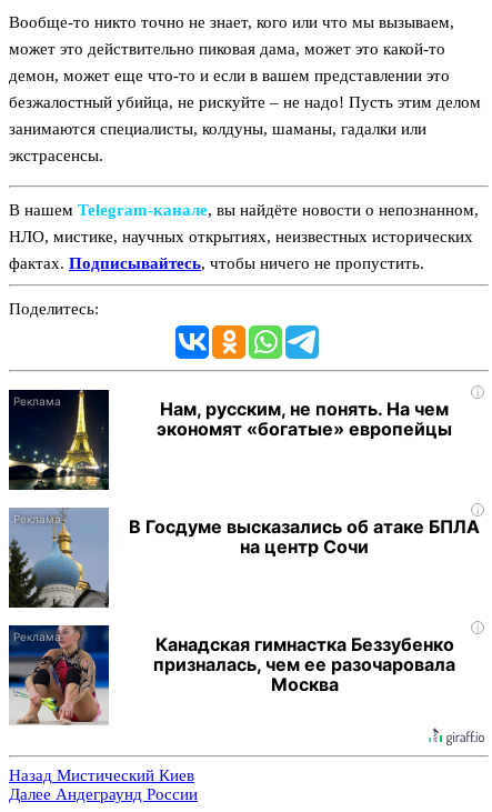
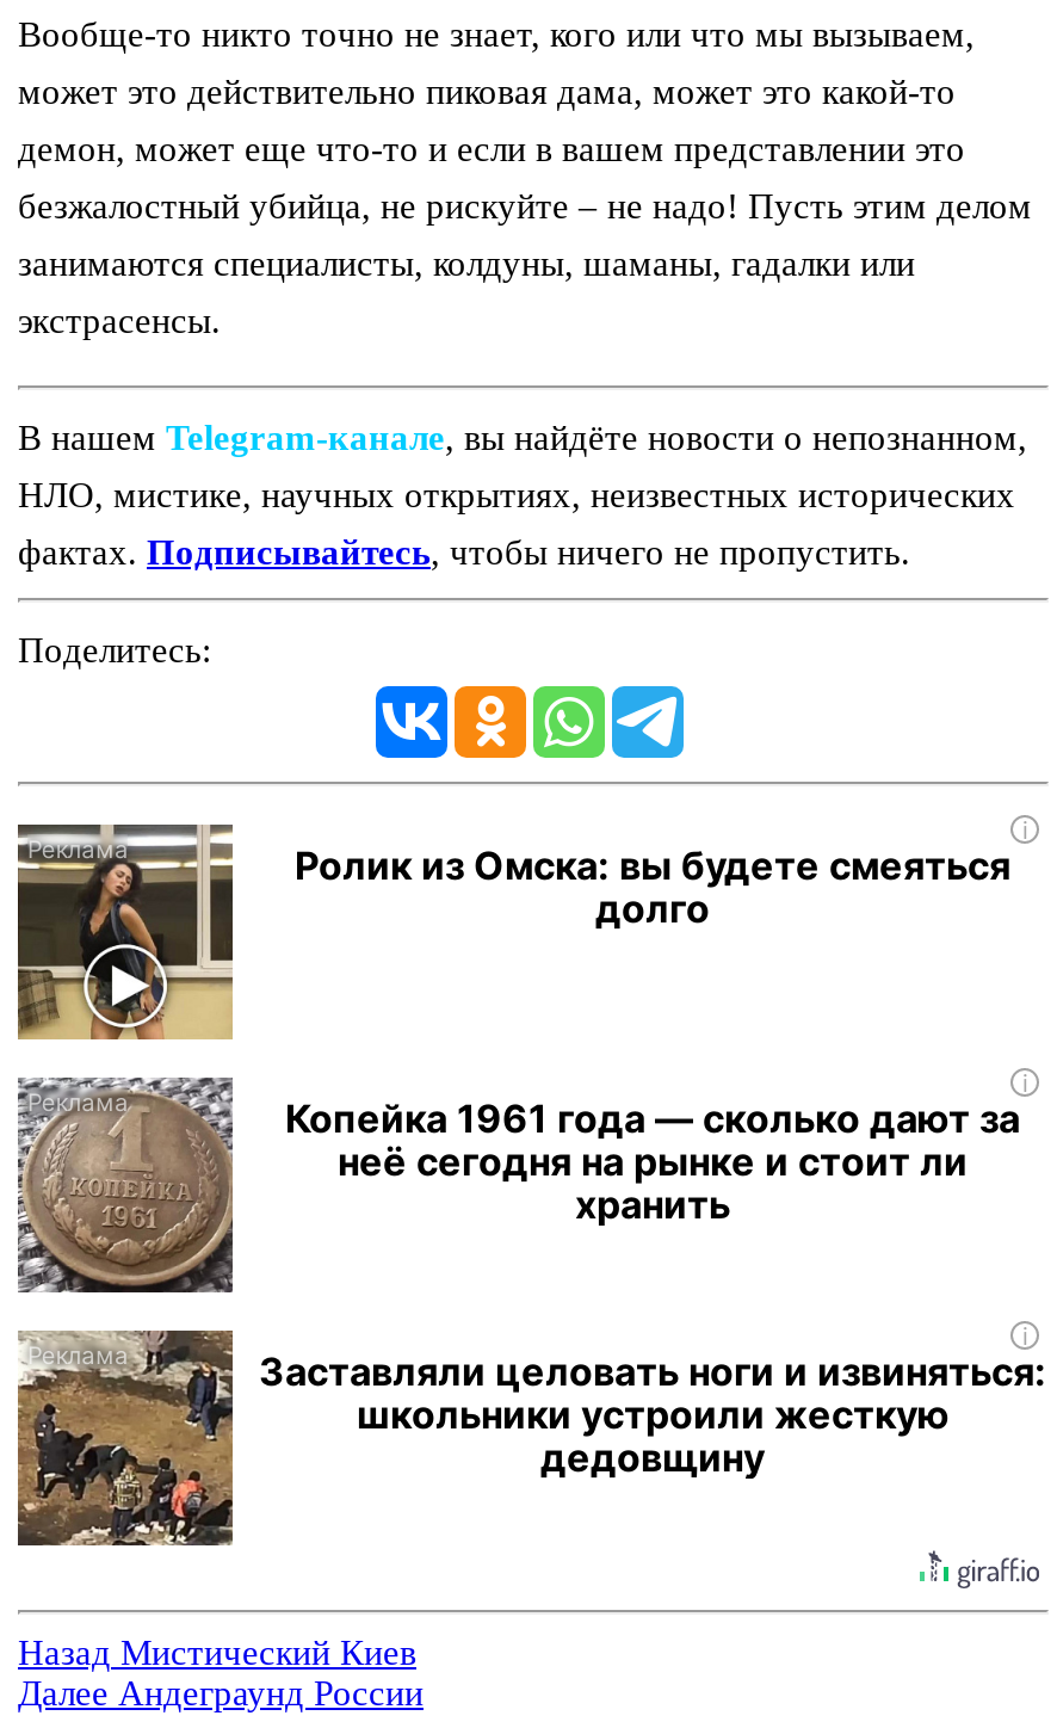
- [image]
+ [image]

- Нам, русским, не понять. На чем
- экономят «богатые» европейцы
+ Ролик из Омска: вы будете смеяться
+ долго

- [image]
- В Госдуме высказались об атаке БПЛА
- на центр Сочи
+ [image]
+ Копейка 1961 года — сколько дают за
+ неё сегодня на рынке и стоит ли
+ хранить

- [image]
- Канадская гимнастка Беззубенко
- призналась, чем ее разочаровала
- Москва
+ [image]
+ Заставляли целовать ноги и извиняться:
+ школьники устроили жесткую
+ дедовщину
